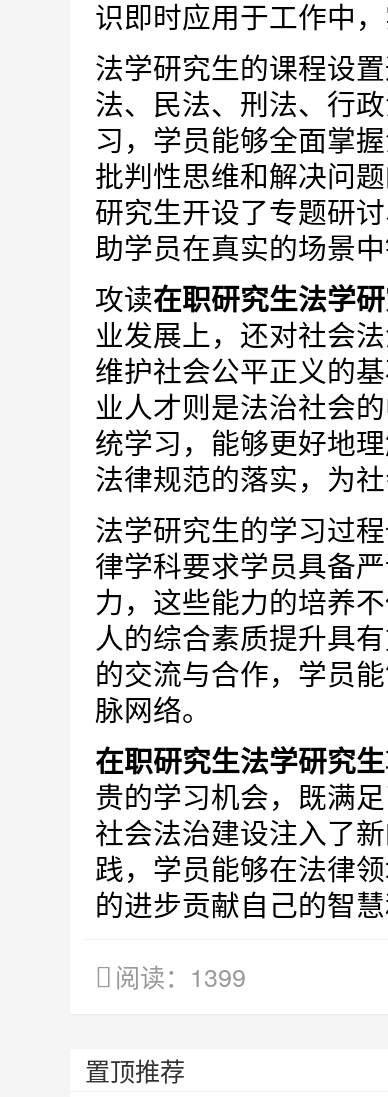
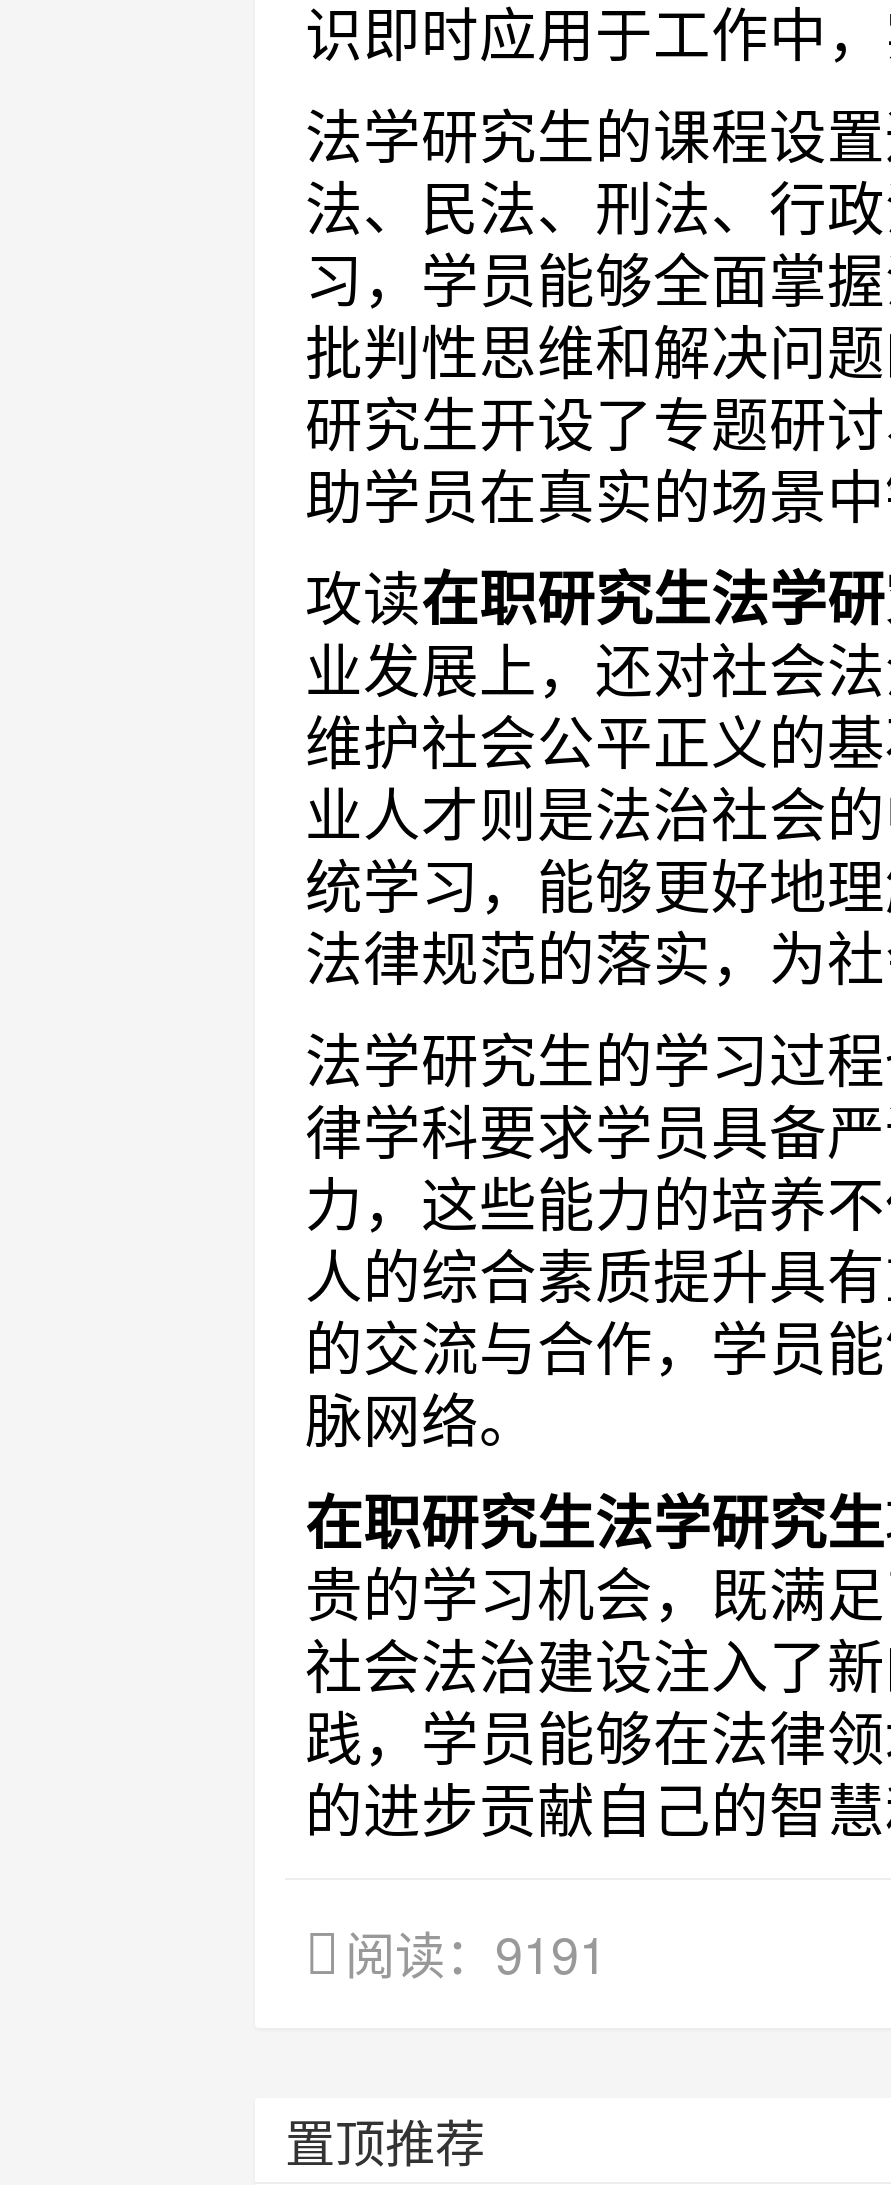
- 阅读：1399
+ 阅读：9191
